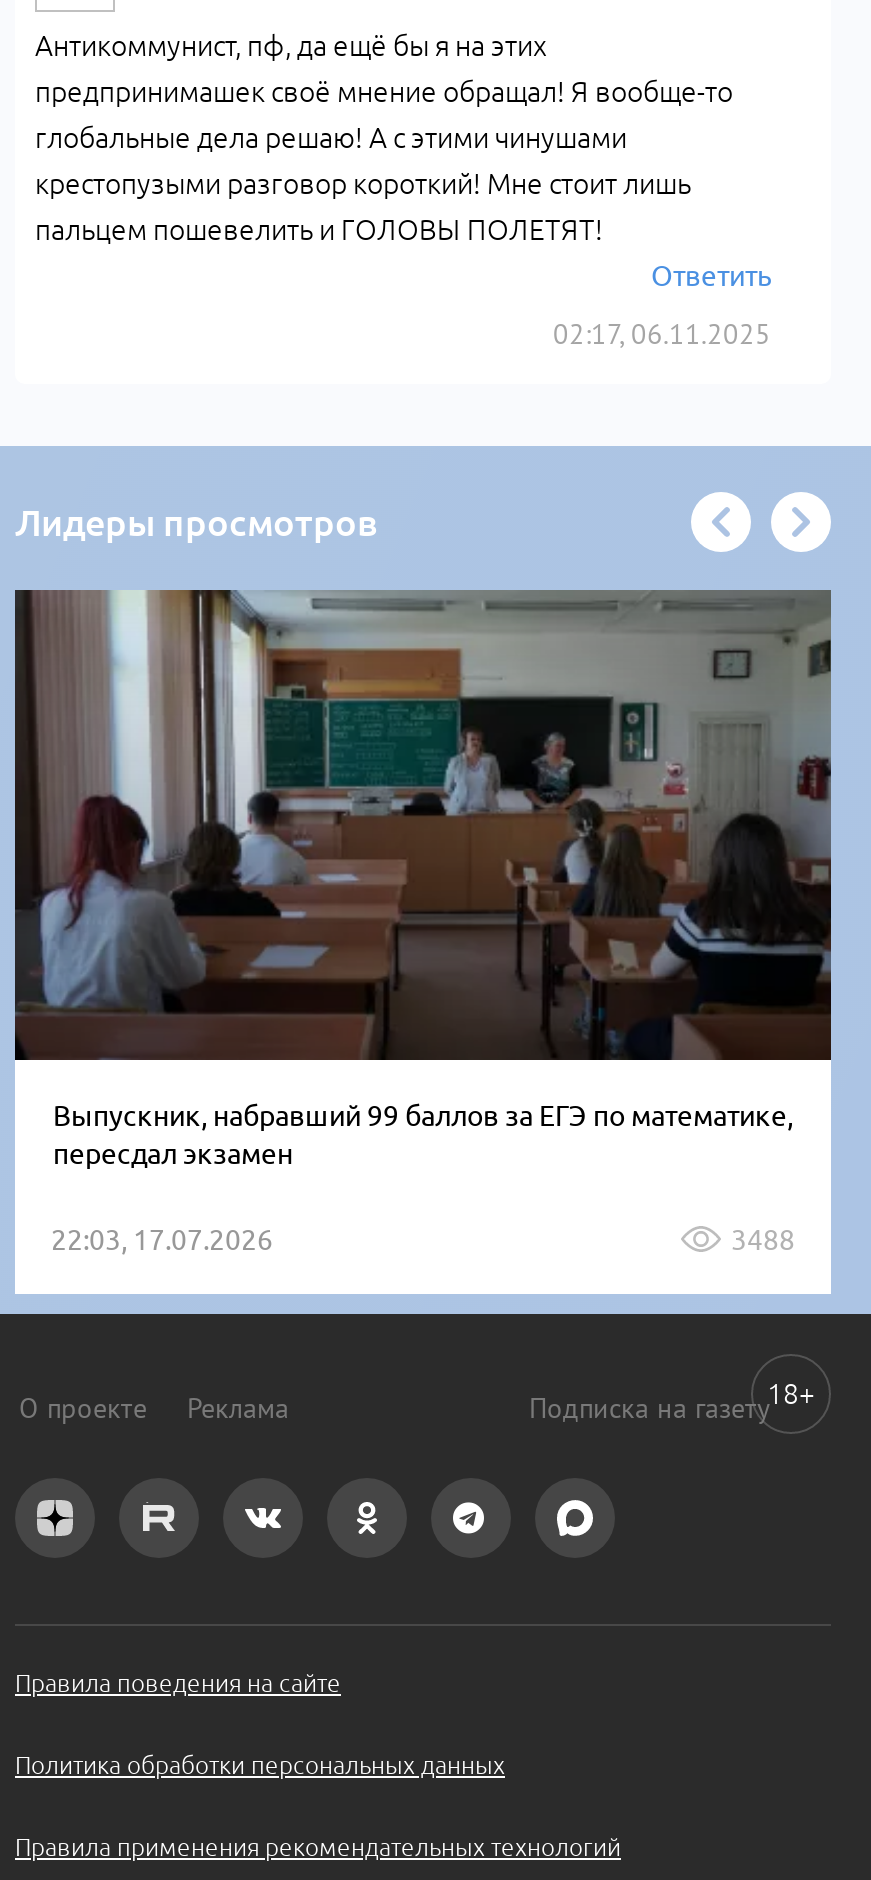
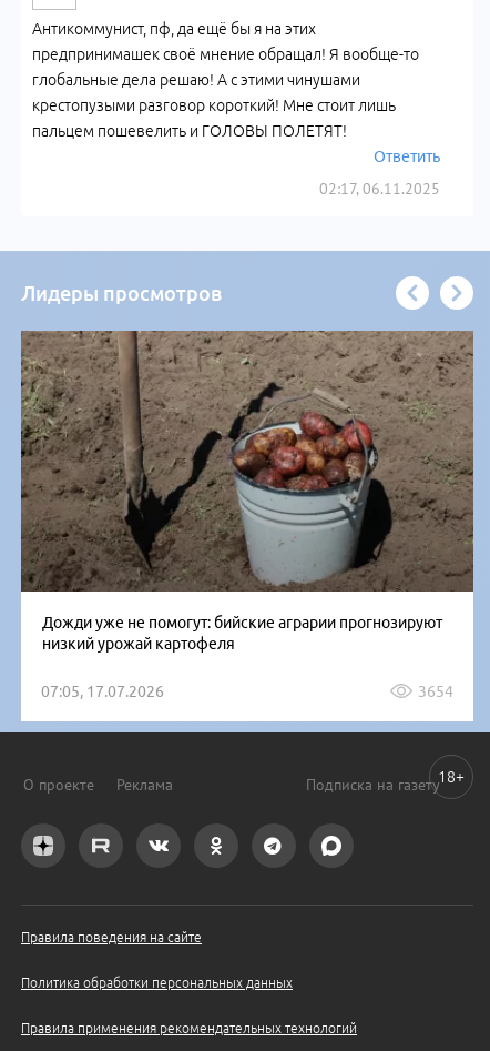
- [image]
- Выпускник, набравший 99 баллов за ЕГЭ по математике,
- пересдал экзамен
+ [image]
+ Дожди уже не помогут: бийские аграрии прогнозируют
+ низкий урожай картофеля

- 22:03, 17.07.2026
- 3488
+ 07:05, 17.07.2026
+ 3654
